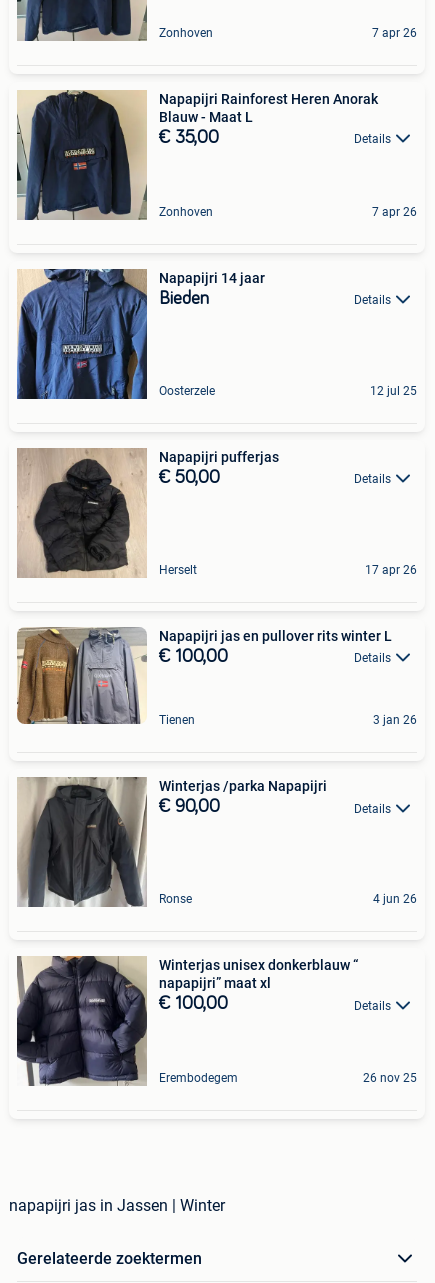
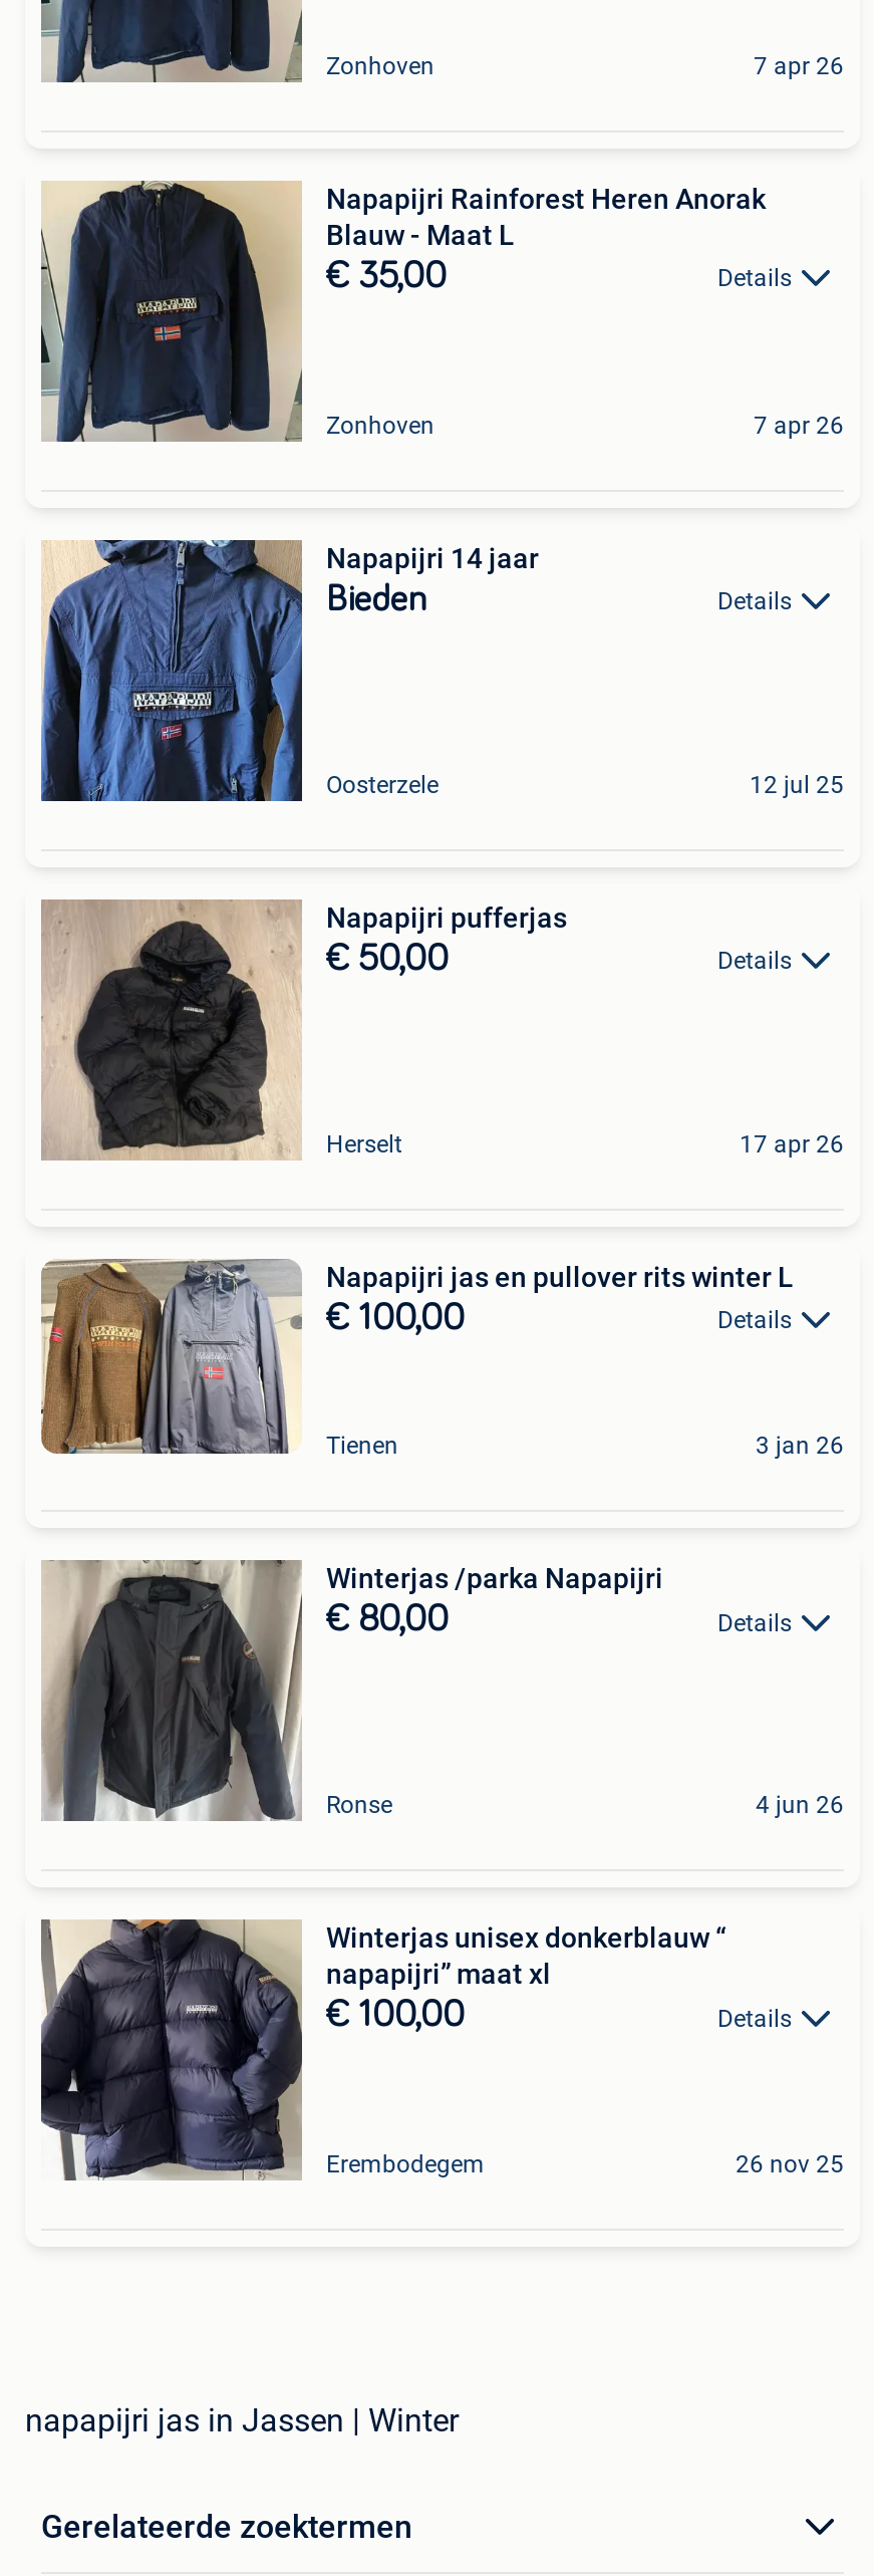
- € 90,00
+ € 80,00
